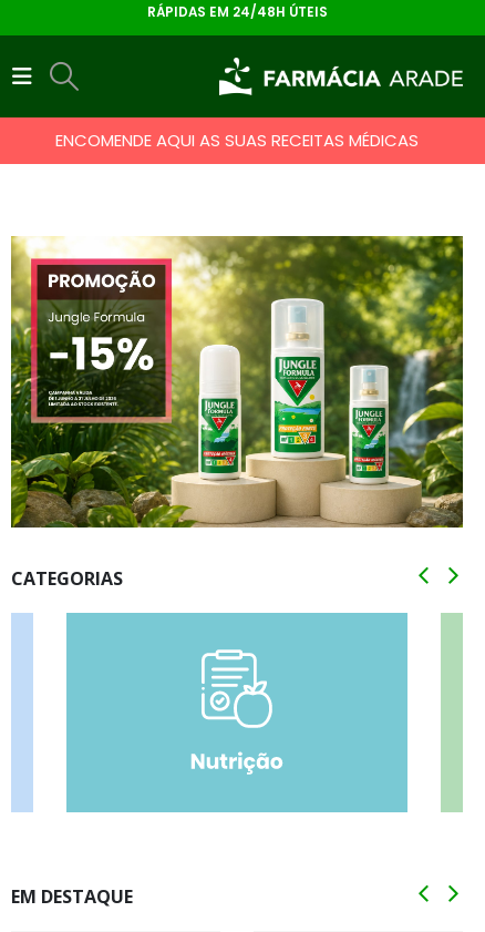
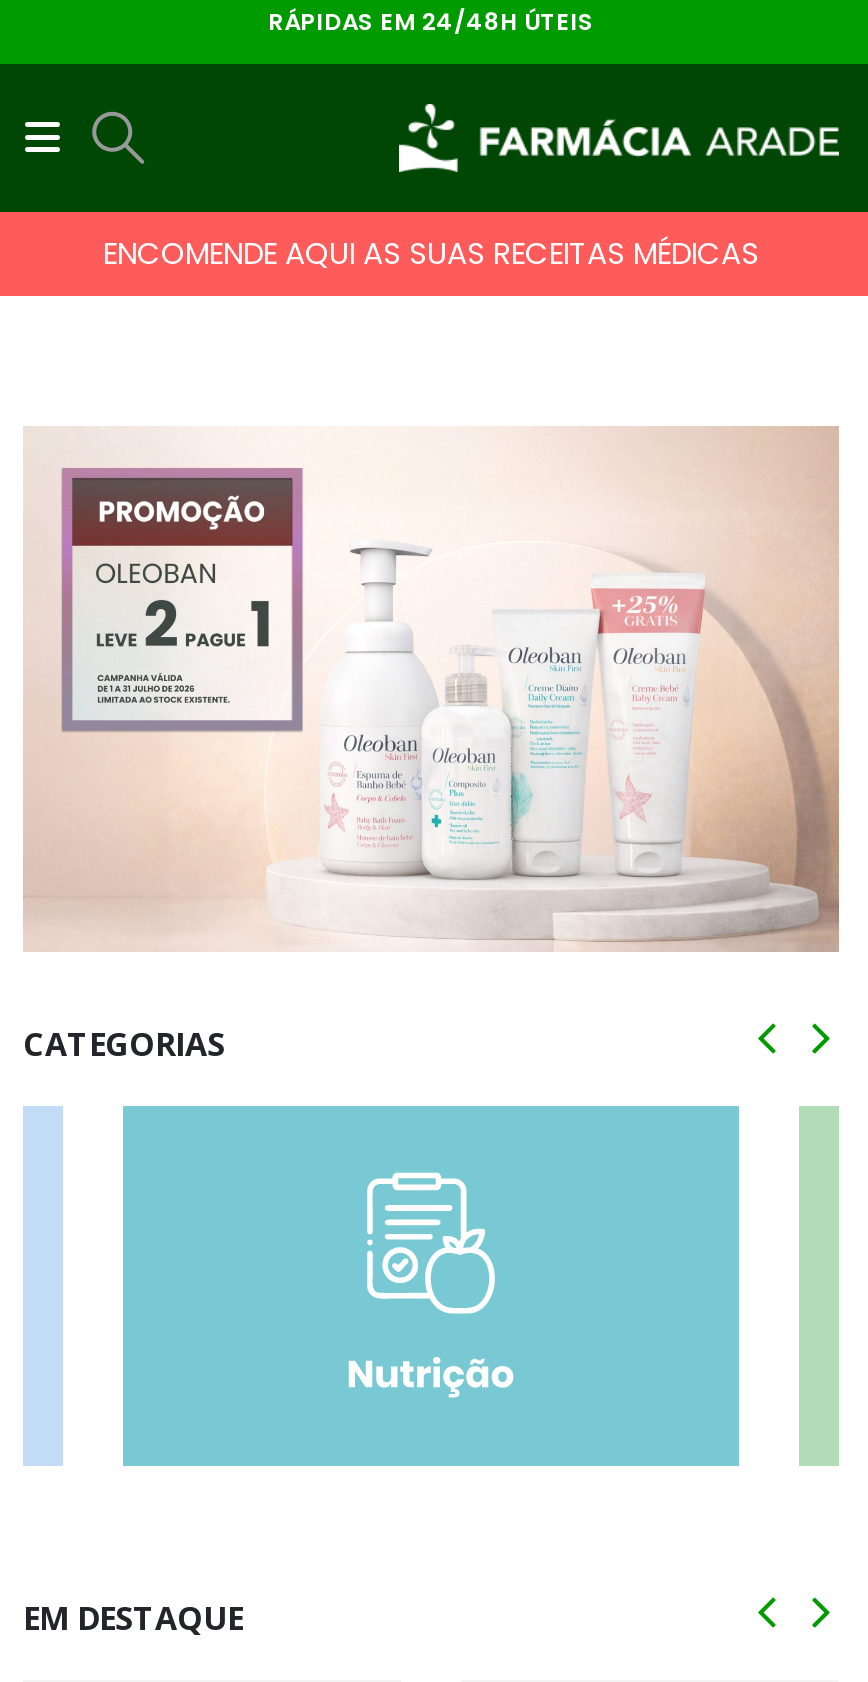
- [image]
+ [image]
